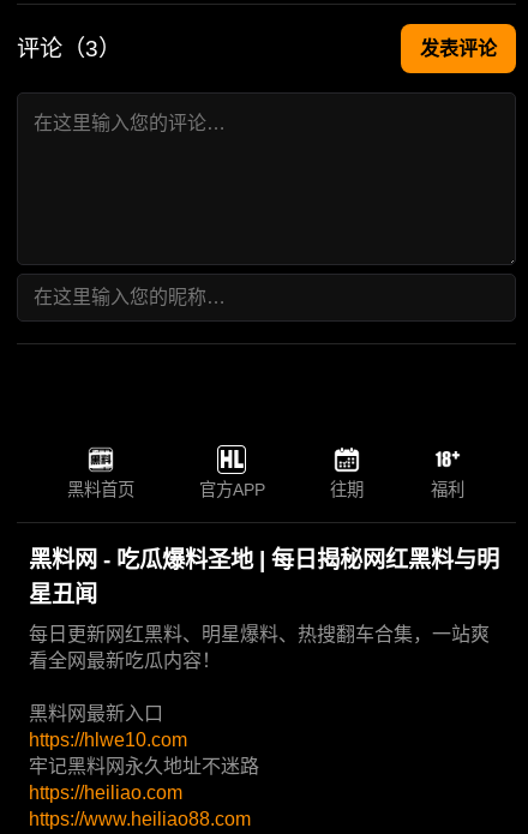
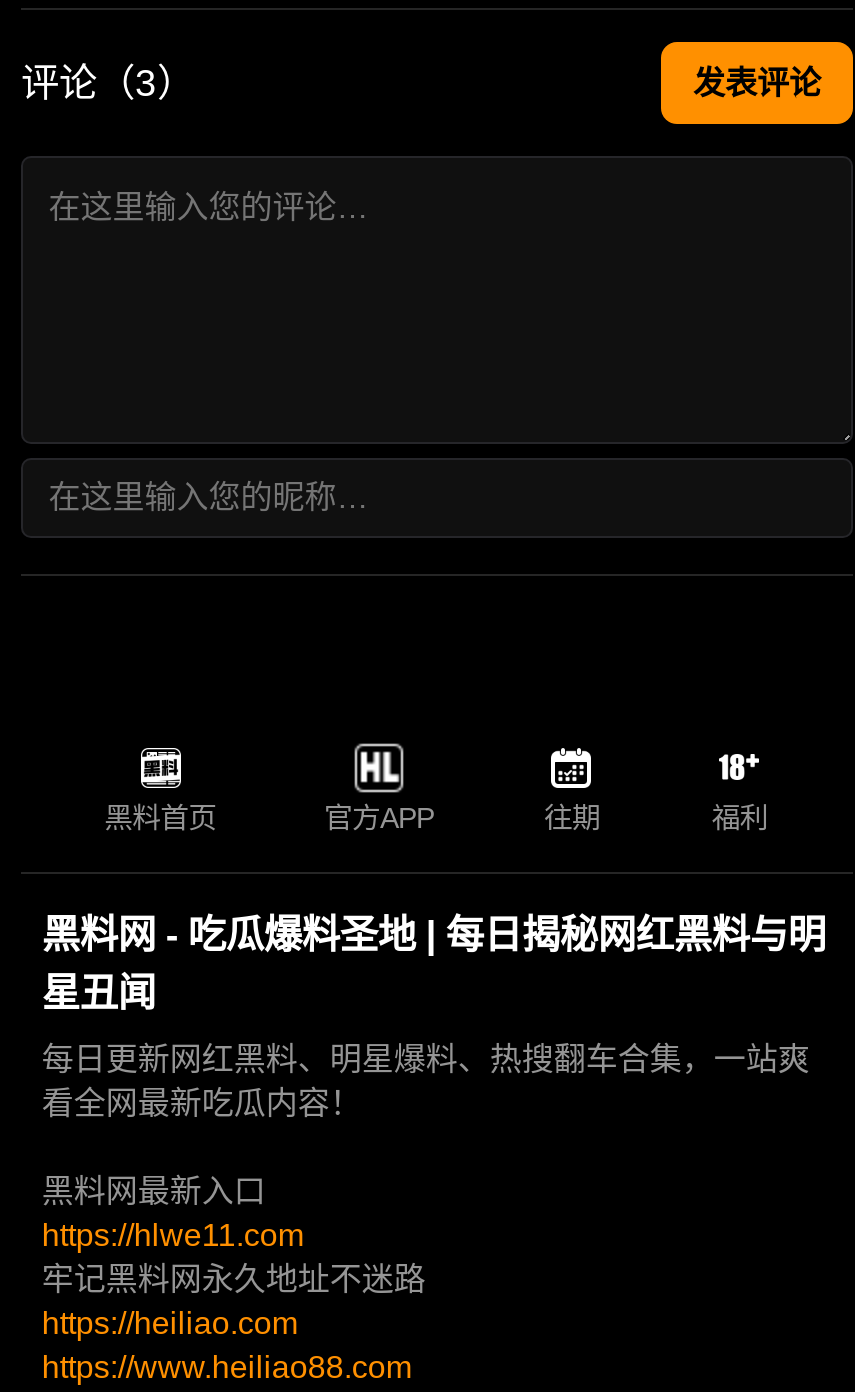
- https://hlwe10.com
+ https://hlwe11.com
